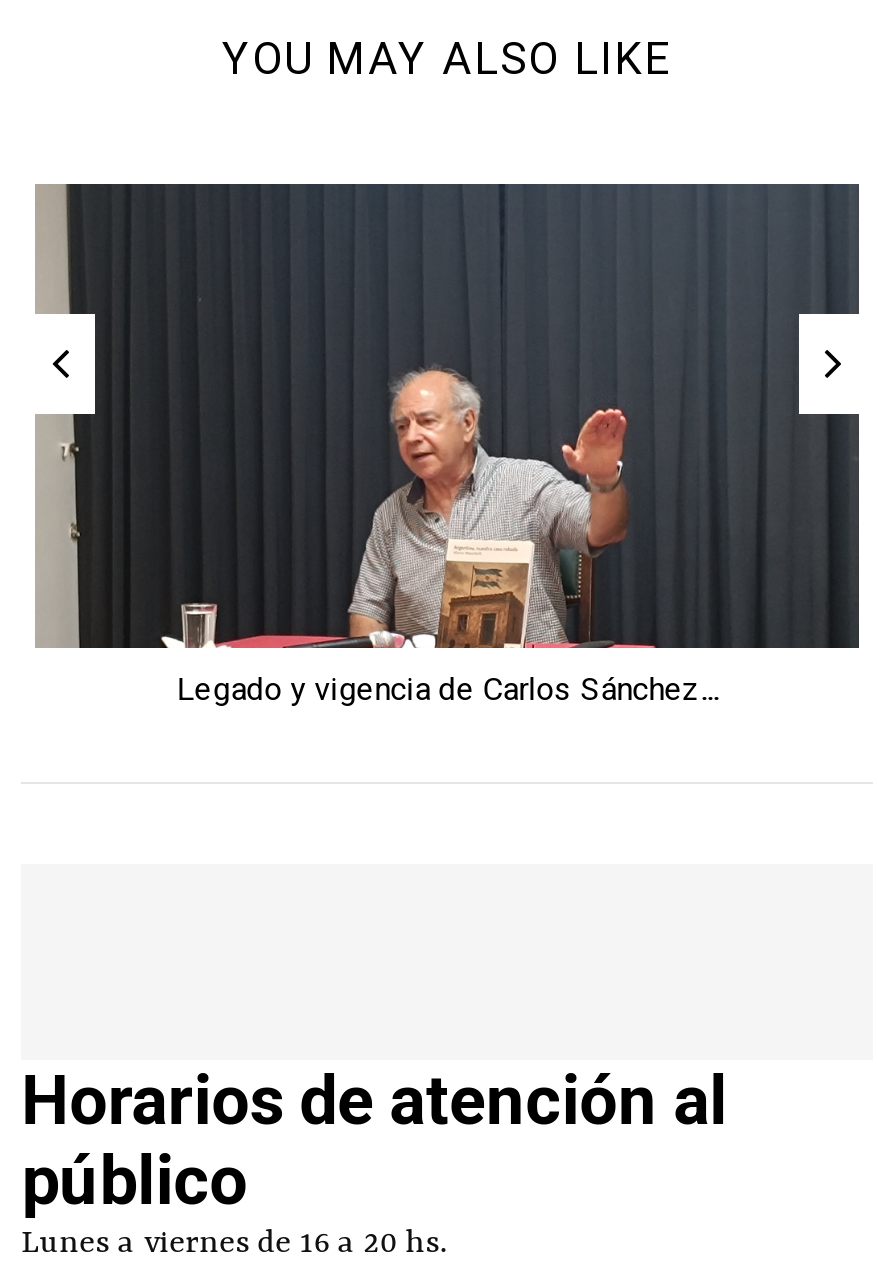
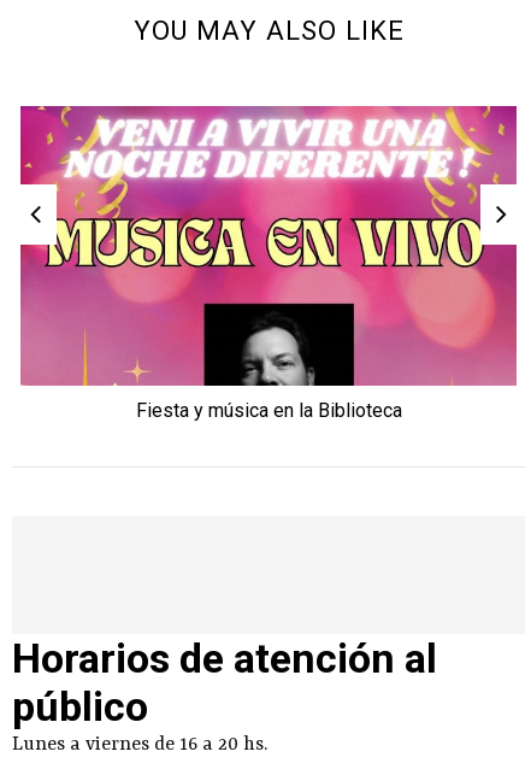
- [image]
- Legado y vigencia de Carlos Sánchez...
+ [image]
+ Fiesta y música en la Biblioteca
